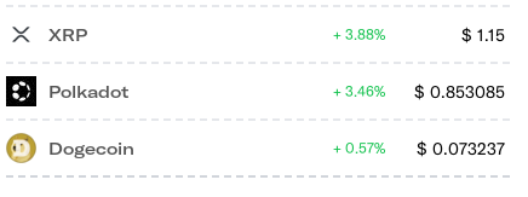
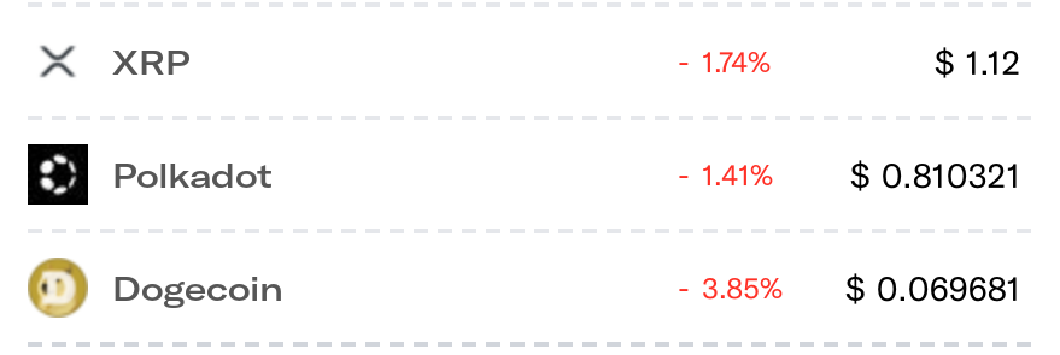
- 3.88%
+ 1.74%

- $ 1.15
+ $ 1.12

- 3.46%
+ 1.41%

- $ 0.853085
+ $ 0.810321

- 0.57%
+ 3.85%

- $ 0.073237
+ $ 0.069681
